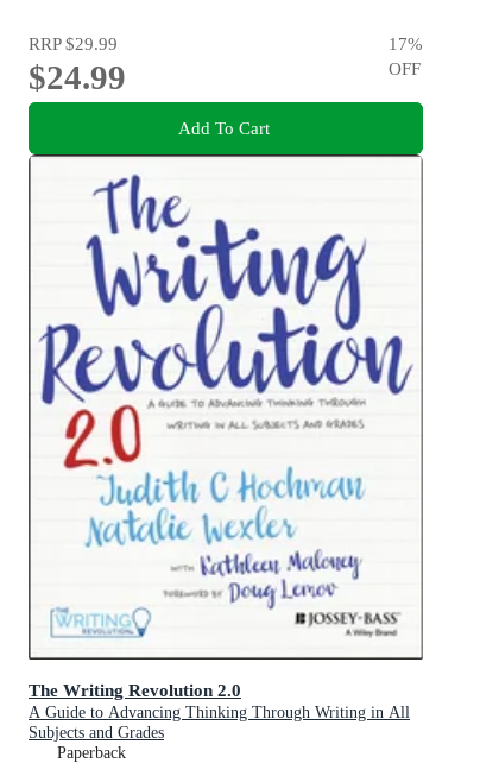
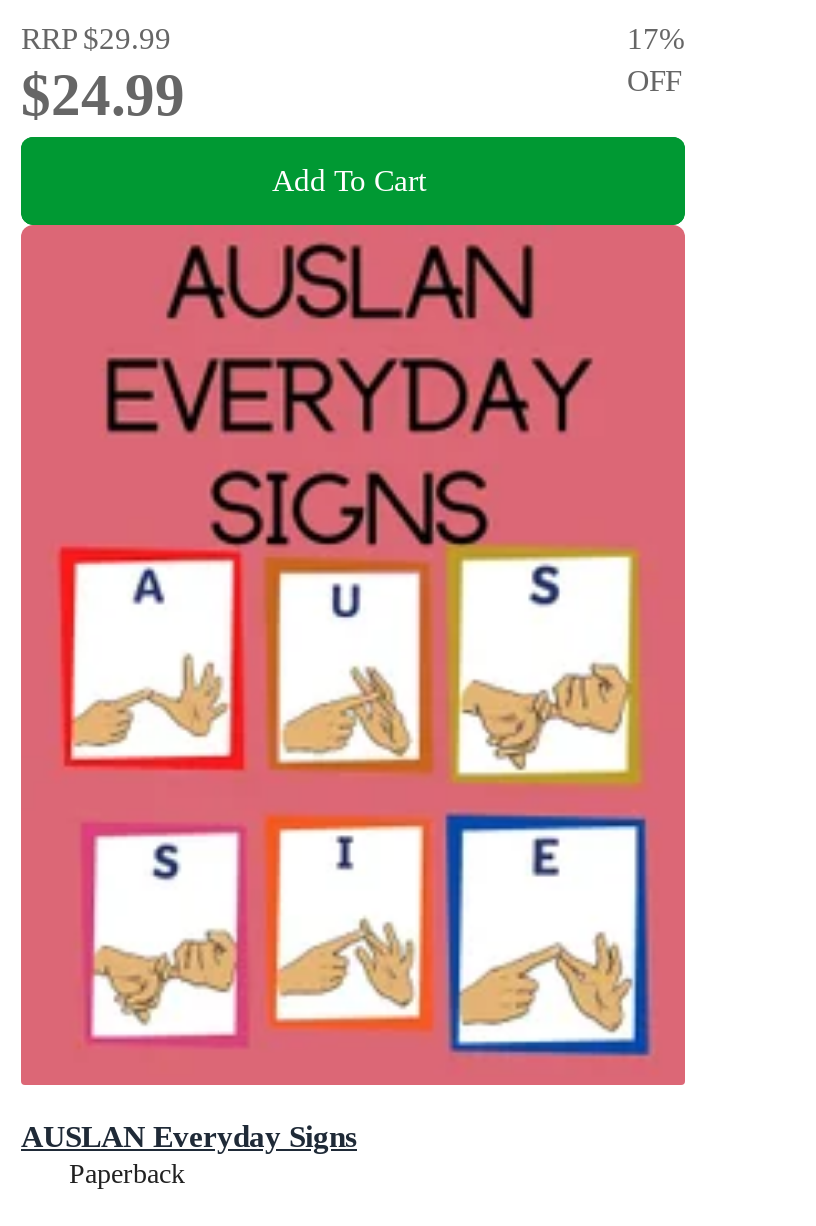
- [image]
- The Writing Revolution 2.0
- A Guide to Advancing Thinking Through Writing in All
- Subjects and Grades
+ [image]
+ AUSLAN Everyday Signs
